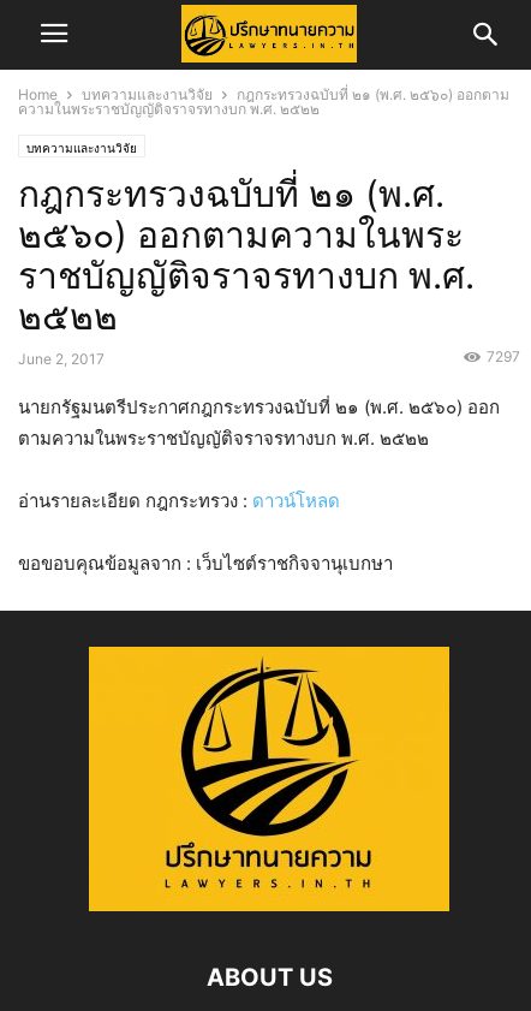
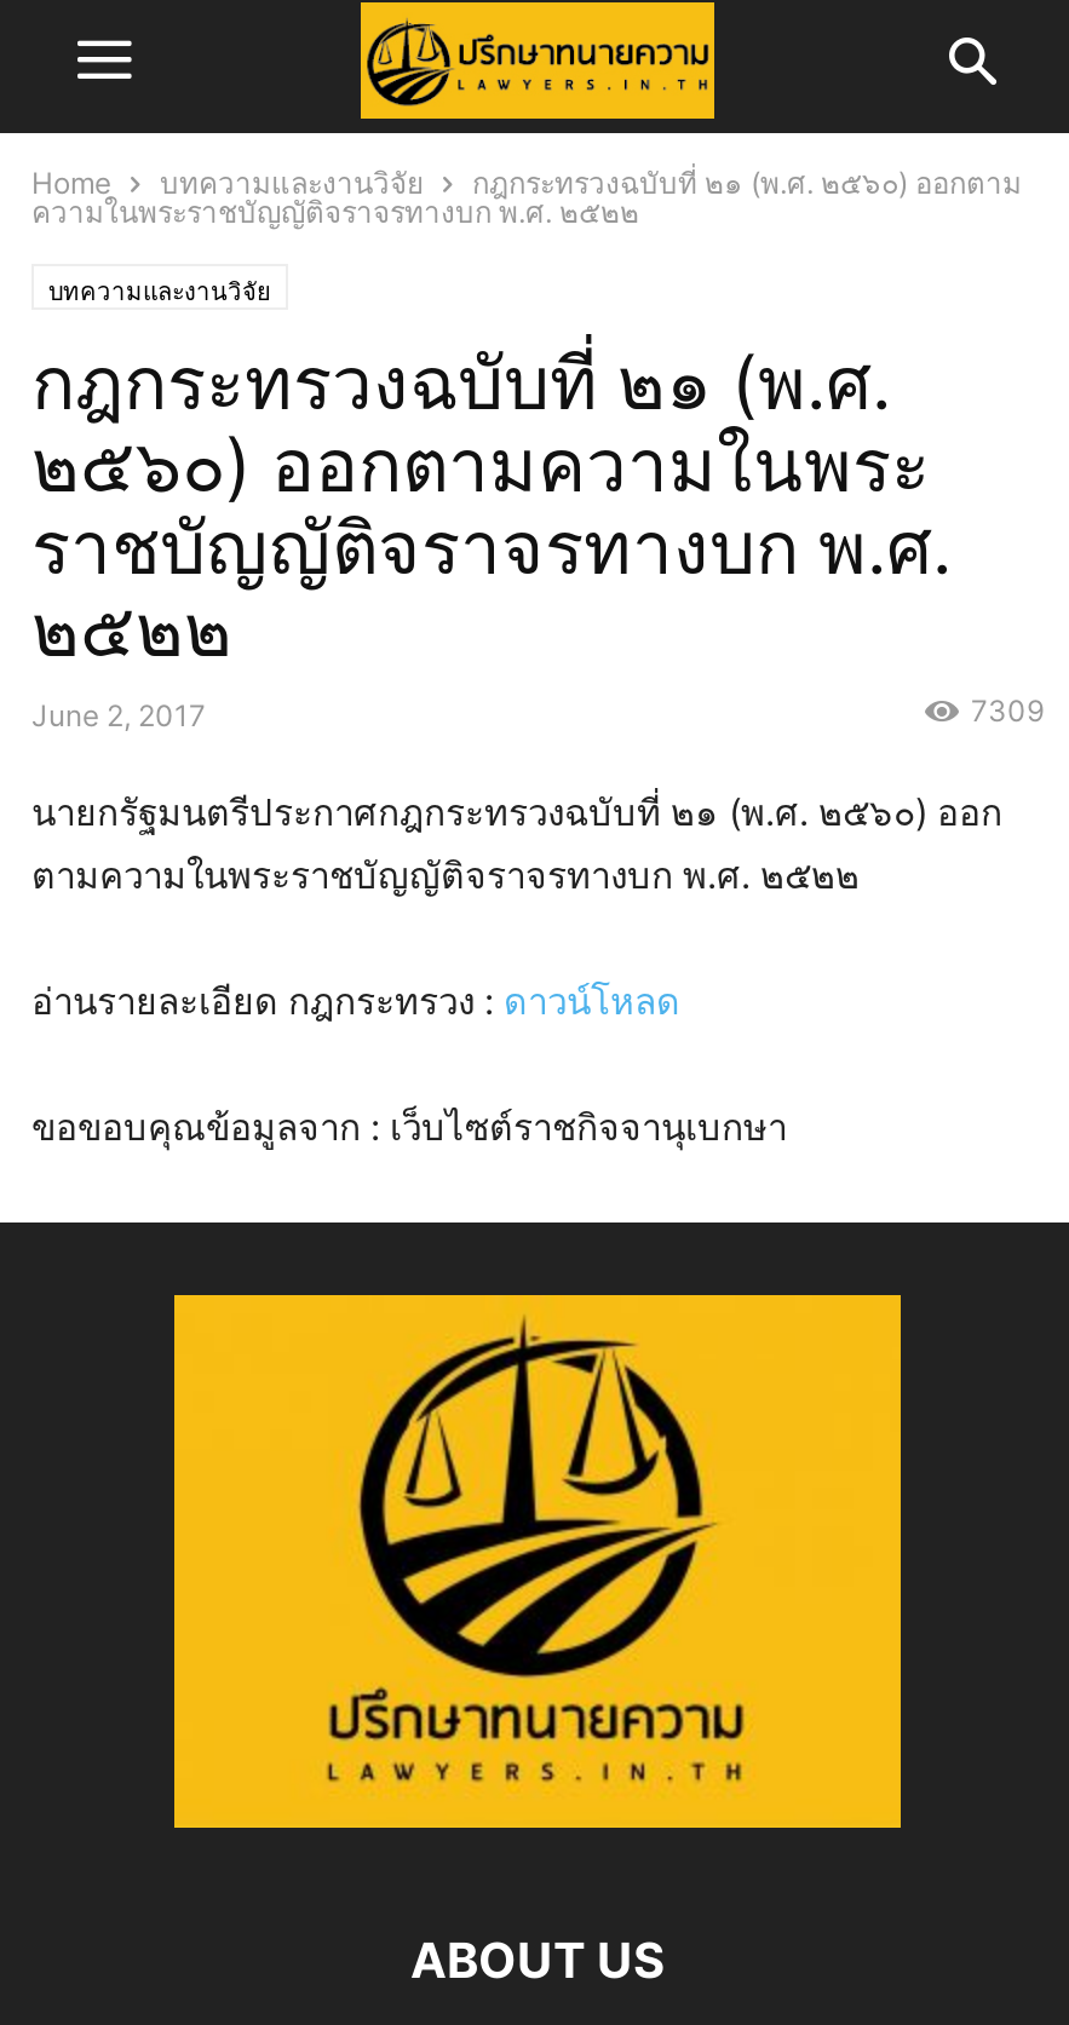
- 7297
+ 7309
